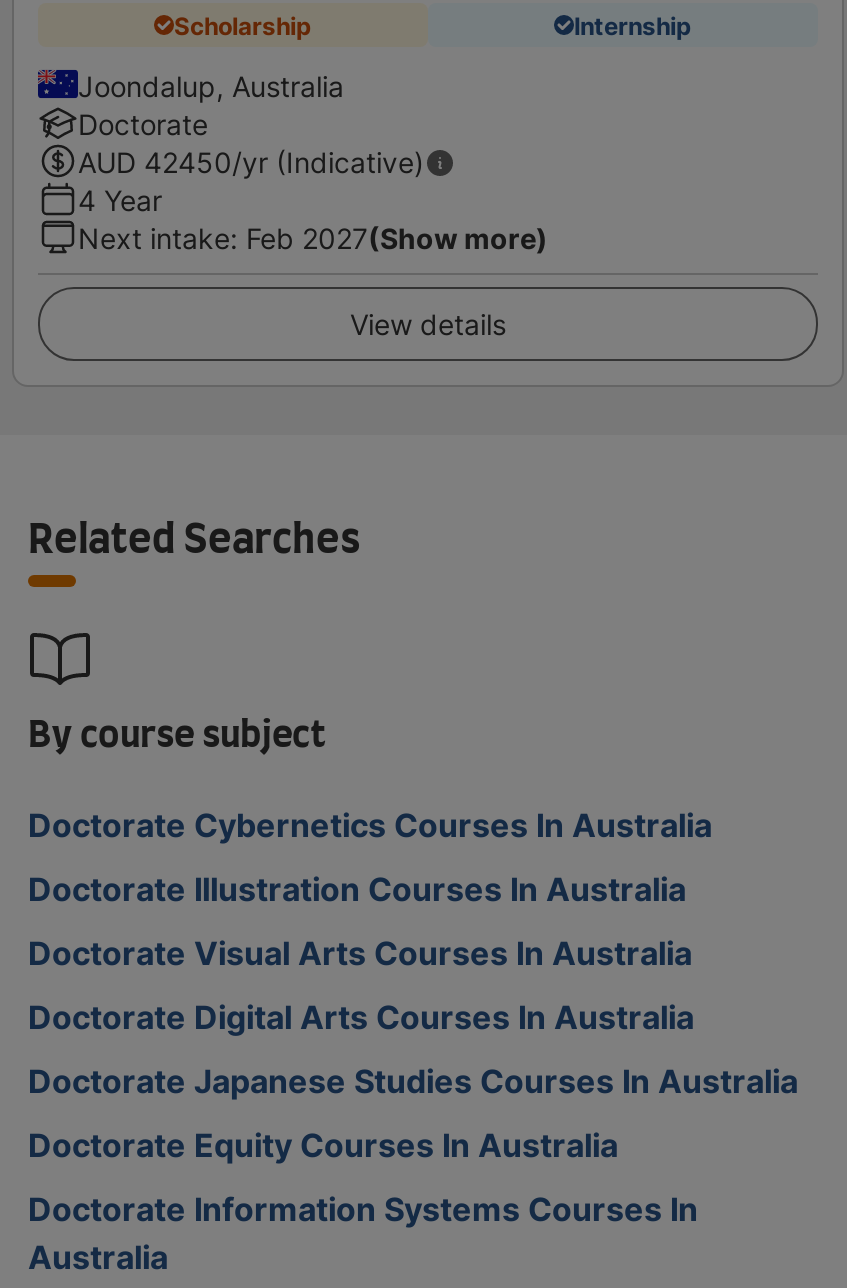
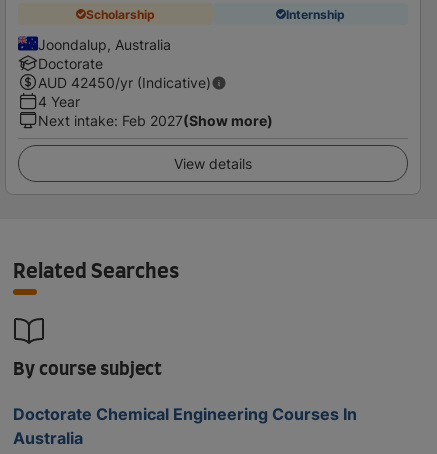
- Doctorate Cybernetics Courses In Australia
- Doctorate Illustration Courses In Australia
- Doctorate Visual Arts Courses In Australia
- Doctorate Digital Arts Courses In Australia
- Doctorate Japanese Studies Courses In Australia
- Doctorate Equity Courses In Australia
- Doctorate Information Systems Courses In
+ Doctorate Chemical Engineering Courses In
